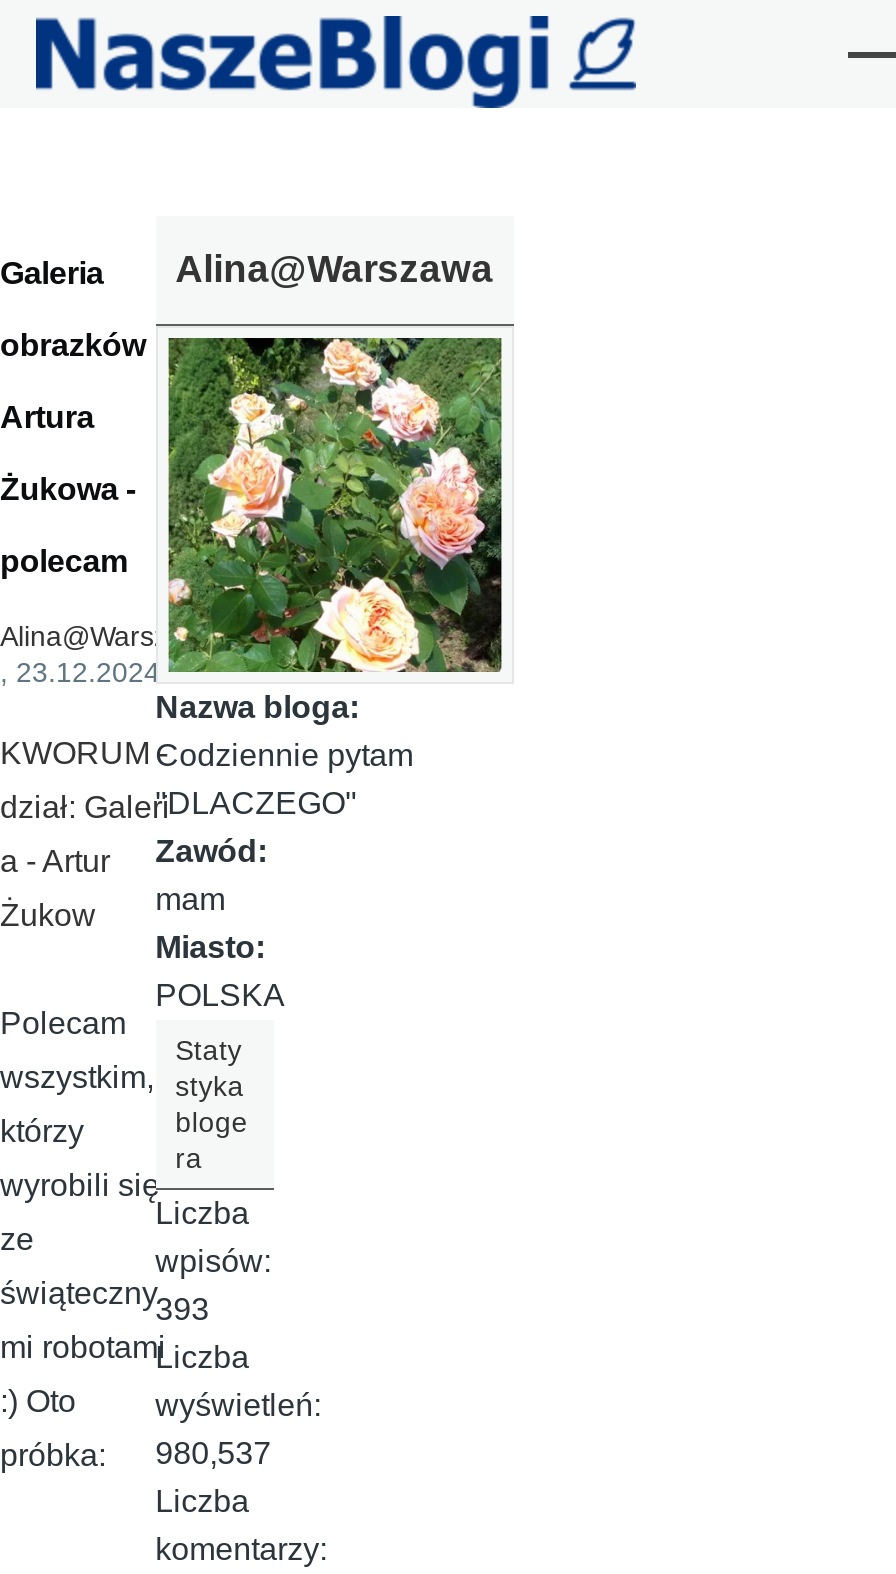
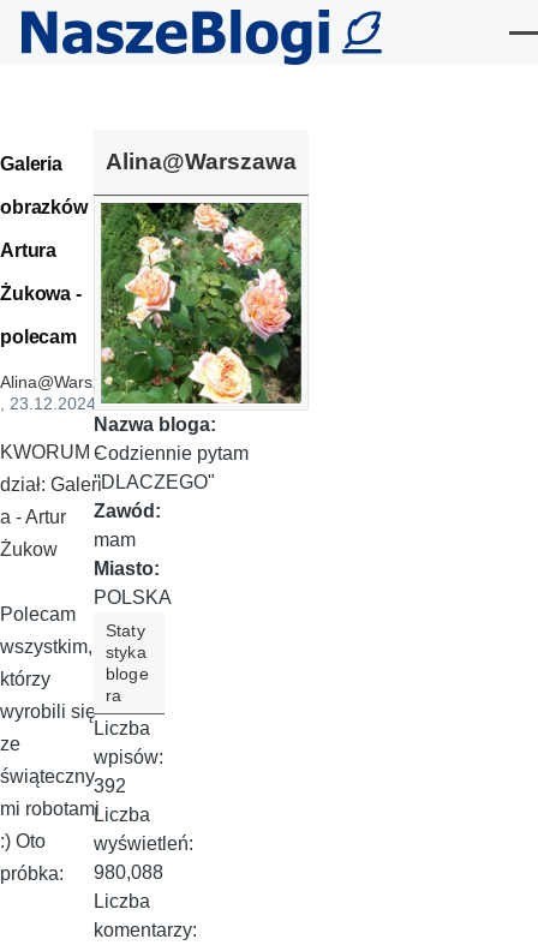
- świąteczny 393
+ świąteczny 392

- próbka: 980,537
+ próbka: 980,088
